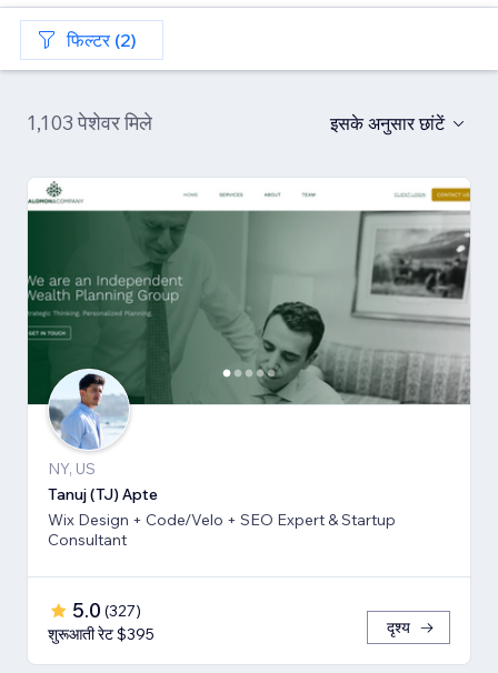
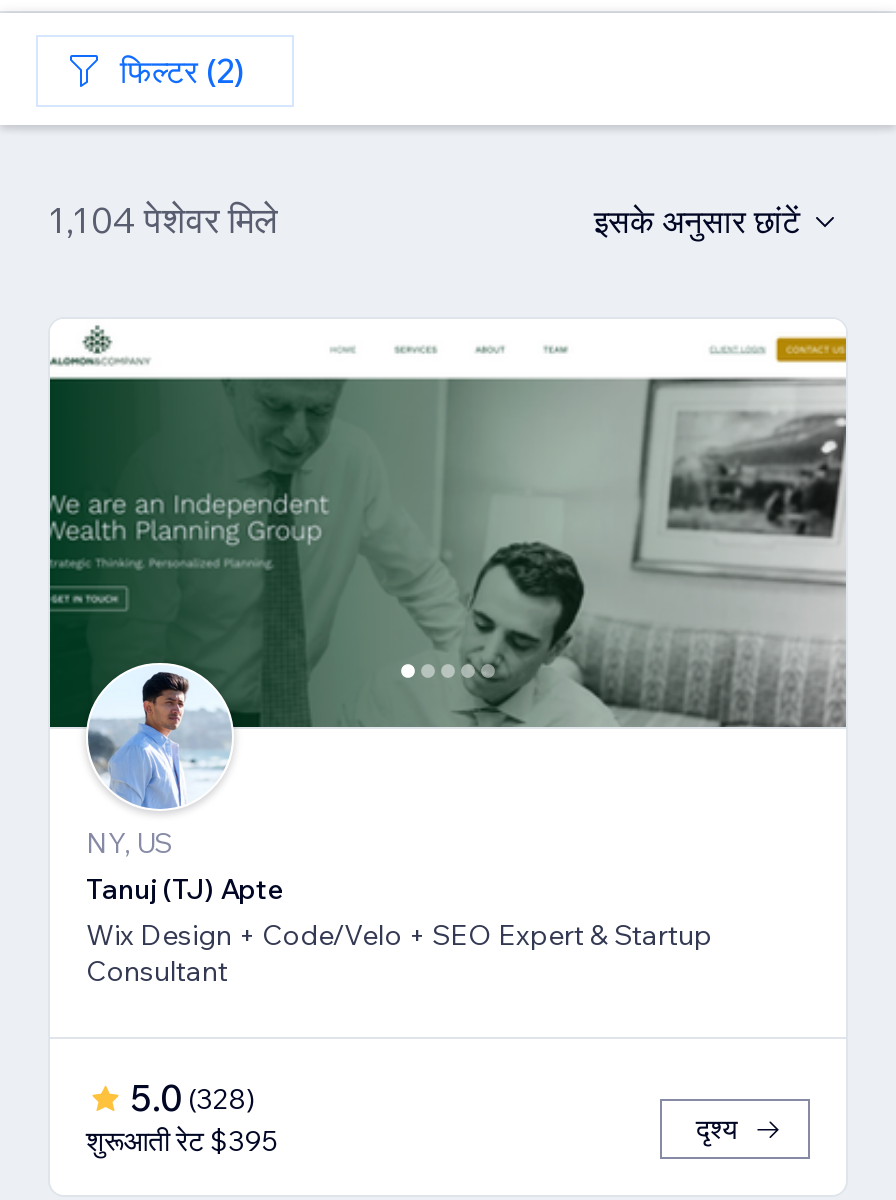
- 1,103 पेशेवर मिले
+ 1,104 पेशेवर मिले

- 5.0 (327)
+ 5.0 (328)
